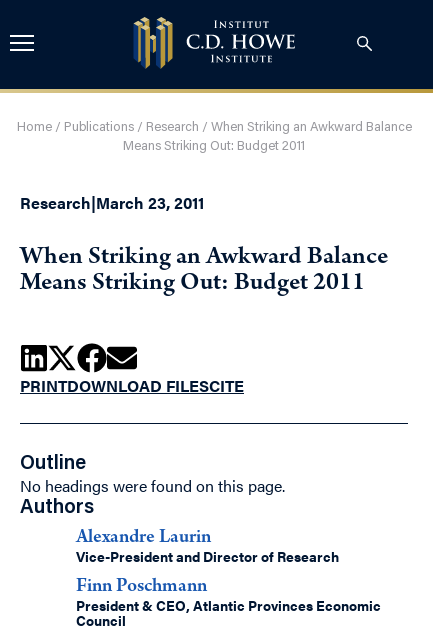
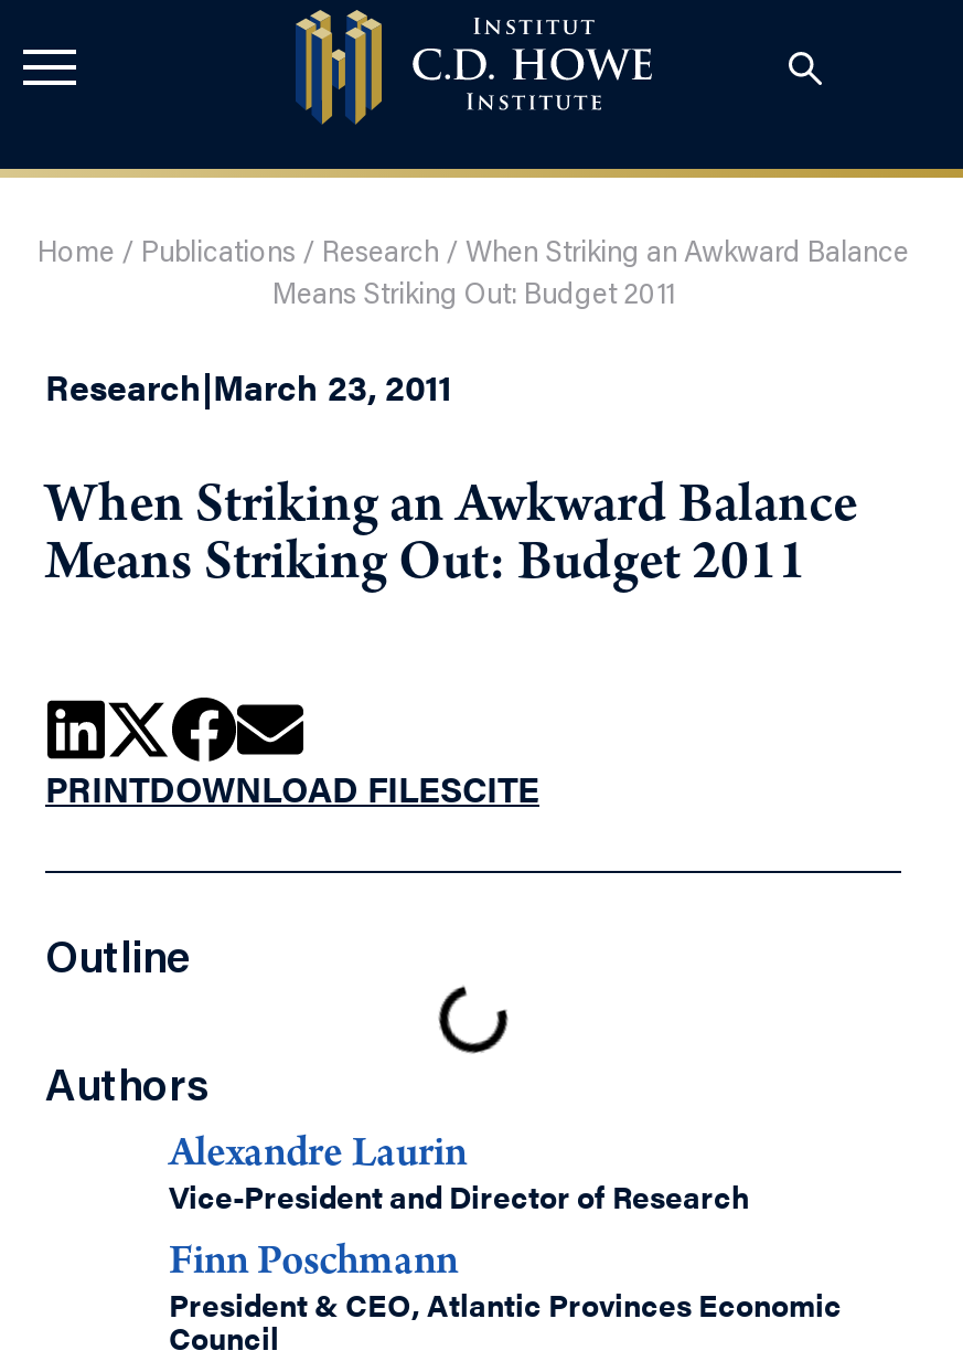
- No headings were found on this page.
